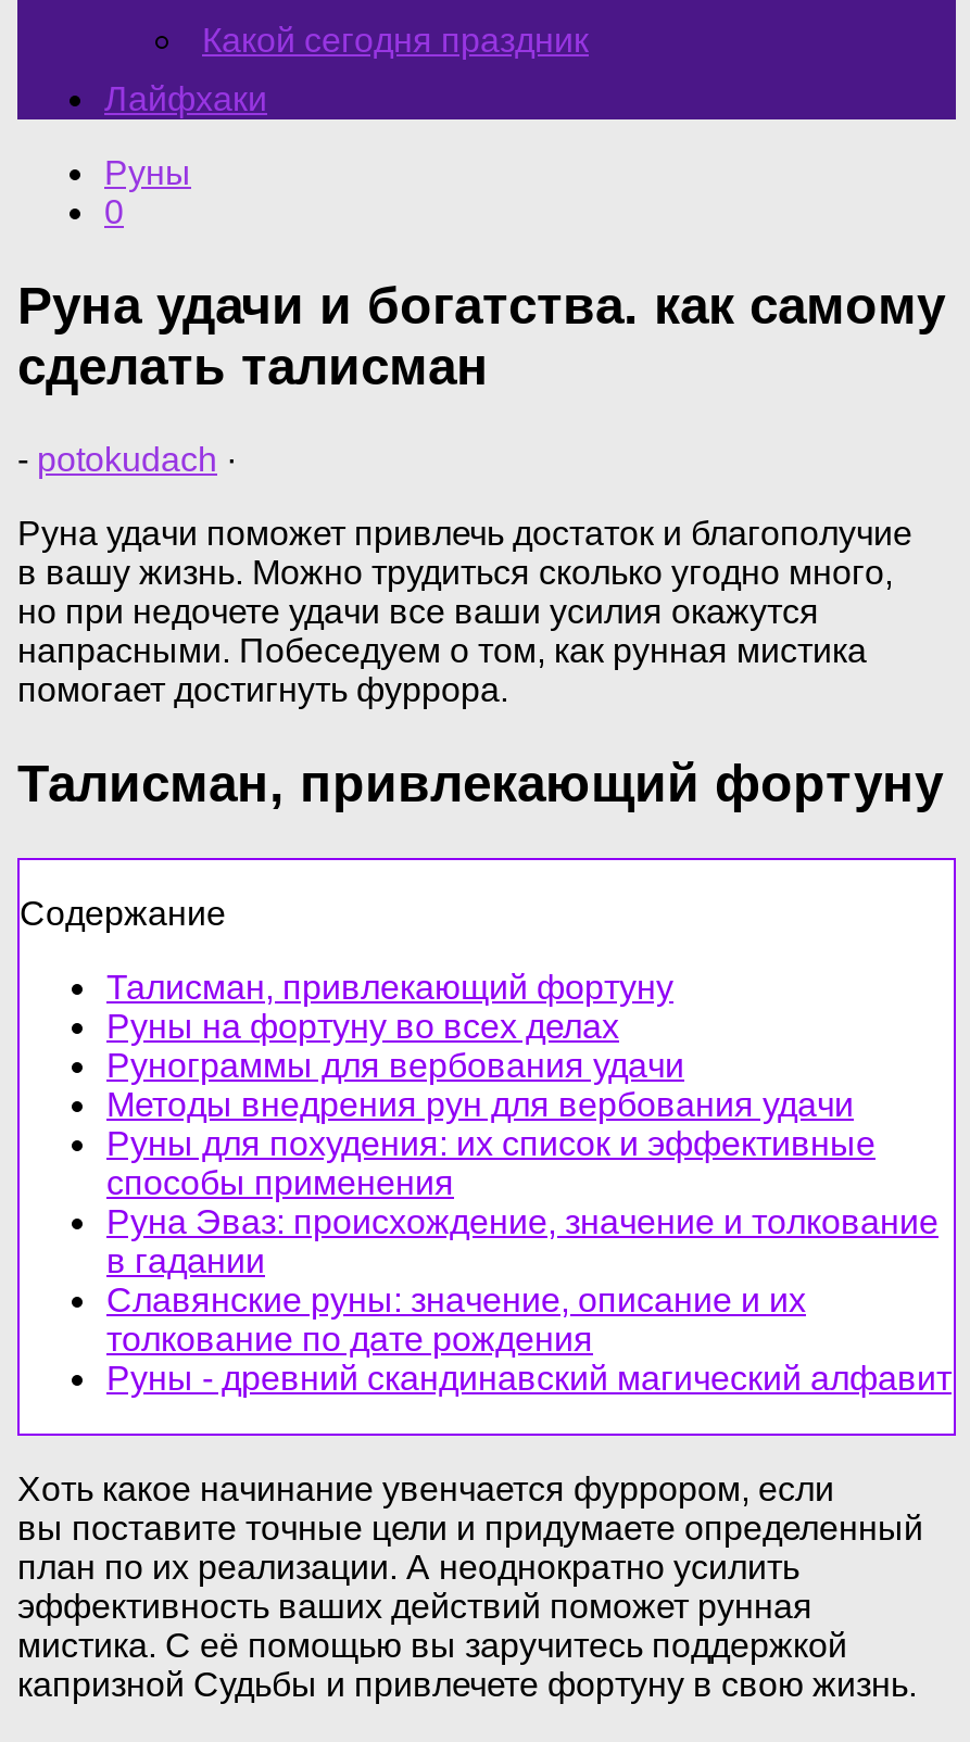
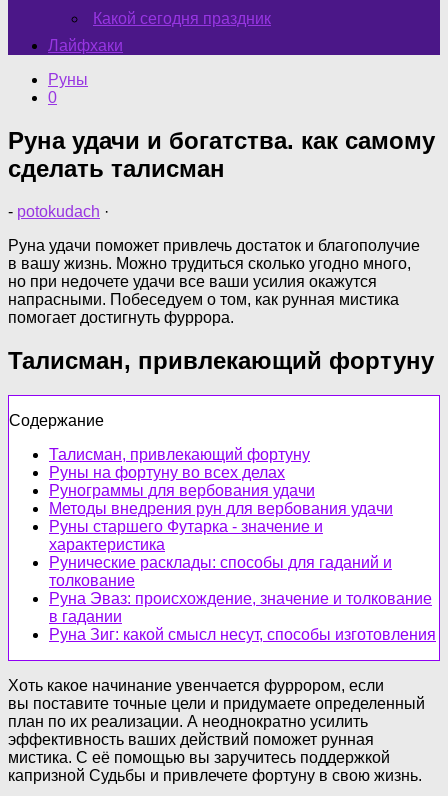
- Руны для похудения: их список и эффективные
- способы применения
+ Руны старшего Футарка - значение и
+ характеристика
+ Рунические расклады: способы для гаданий и
+ толкование

moved down: Руна Эваз: происхождение, значение и толкование | в гадании

- Славянские руны: значение, описание и их
- толкование по дате рождения
- Руны - древний скандинавский магический алфавит
+ Руна Зиг: какой смысл несут, способы изготовления
